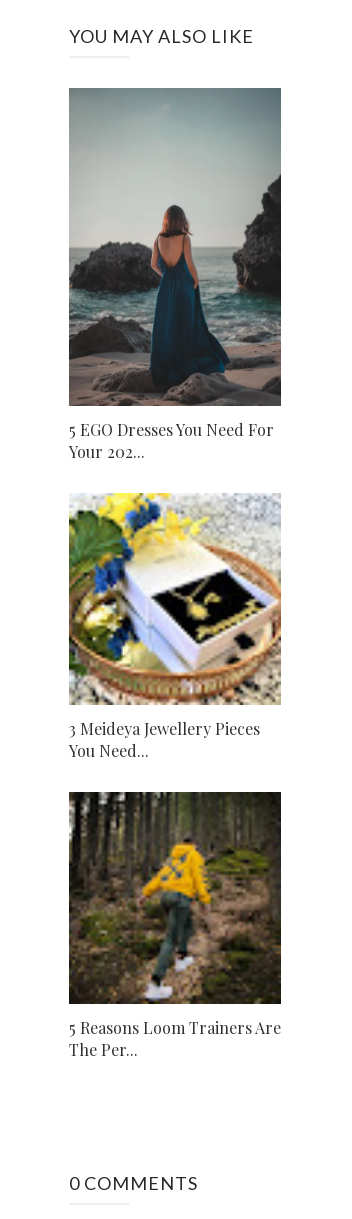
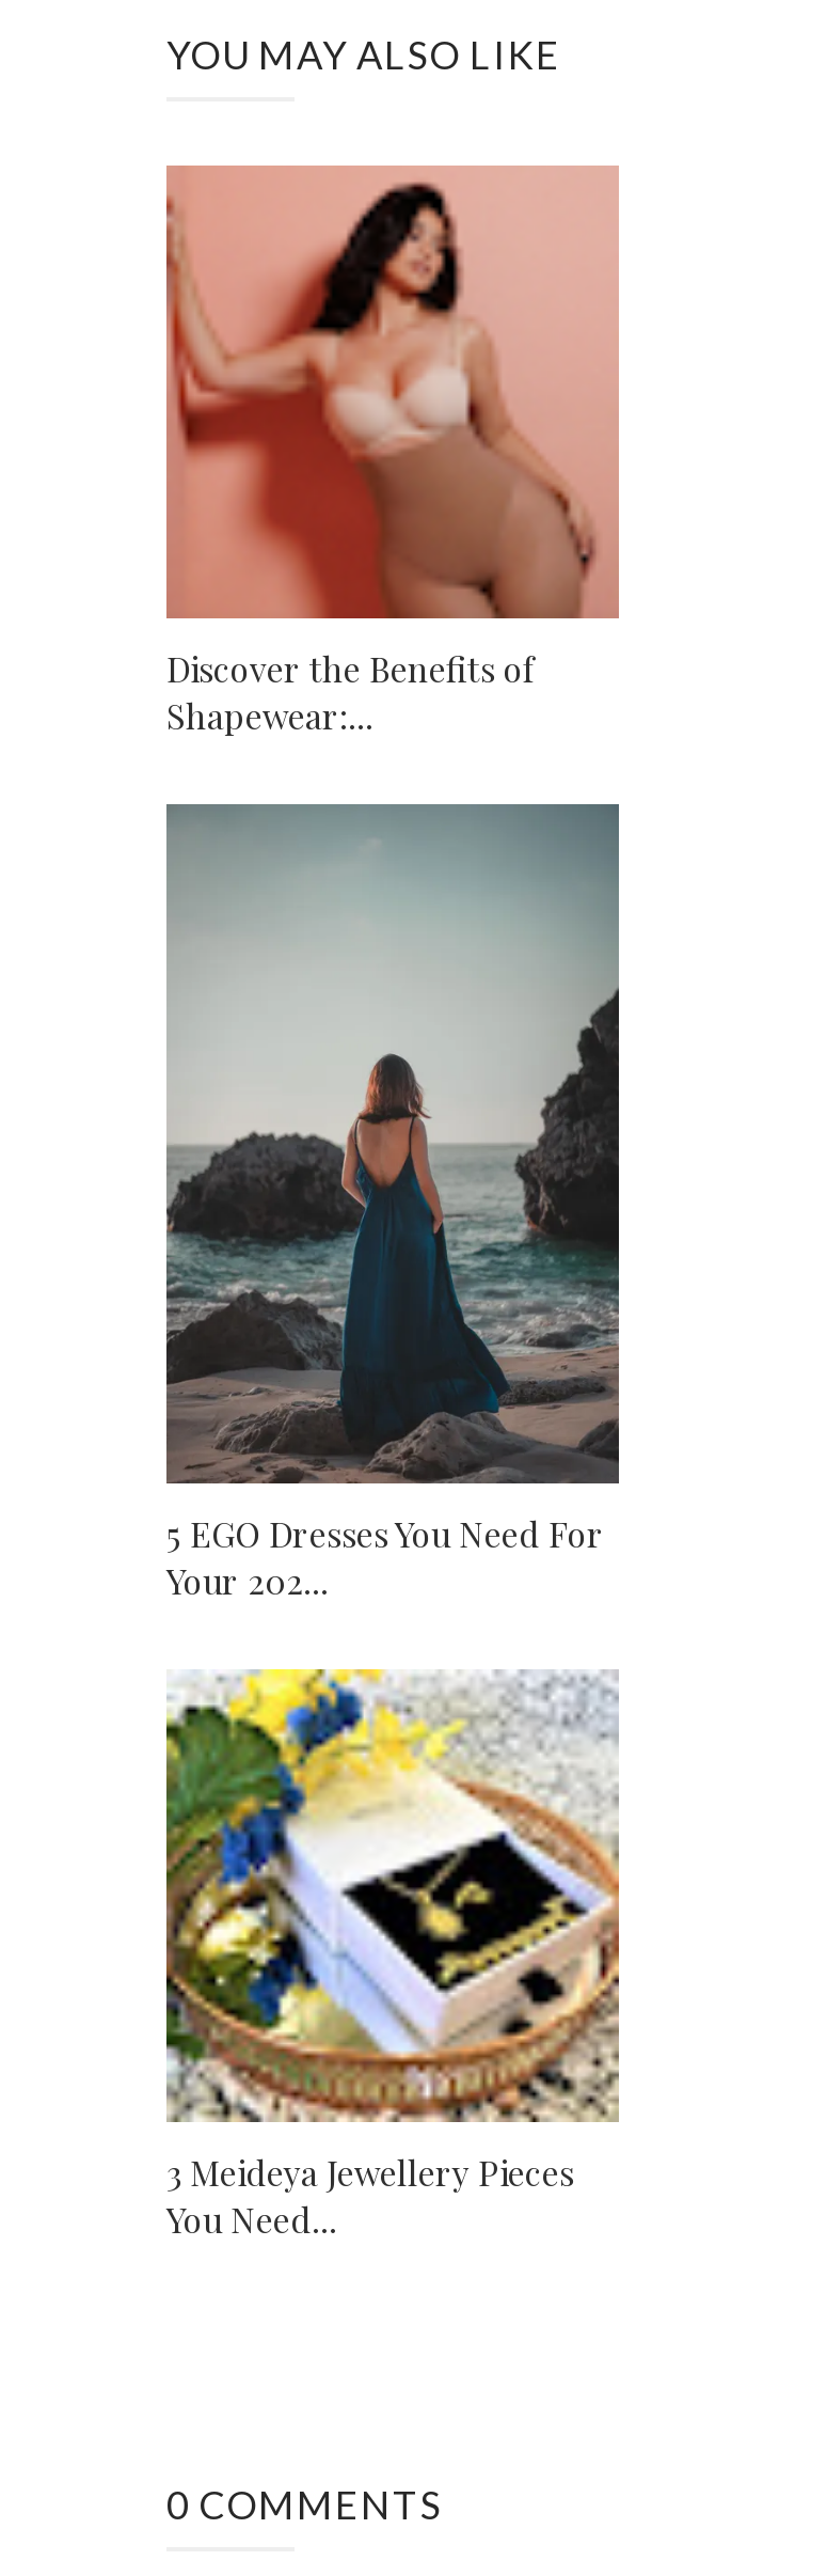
+ [image]
+ Discover the Benefits of
+ Shapewear:...

moved down: [image] | 5 EGO Dresses You Need For | Your 202... | 3 Meideya Jewellery Pieces | You Need...

- [image]
- 5 Reasons Loom Trainers Are
- The Per...
